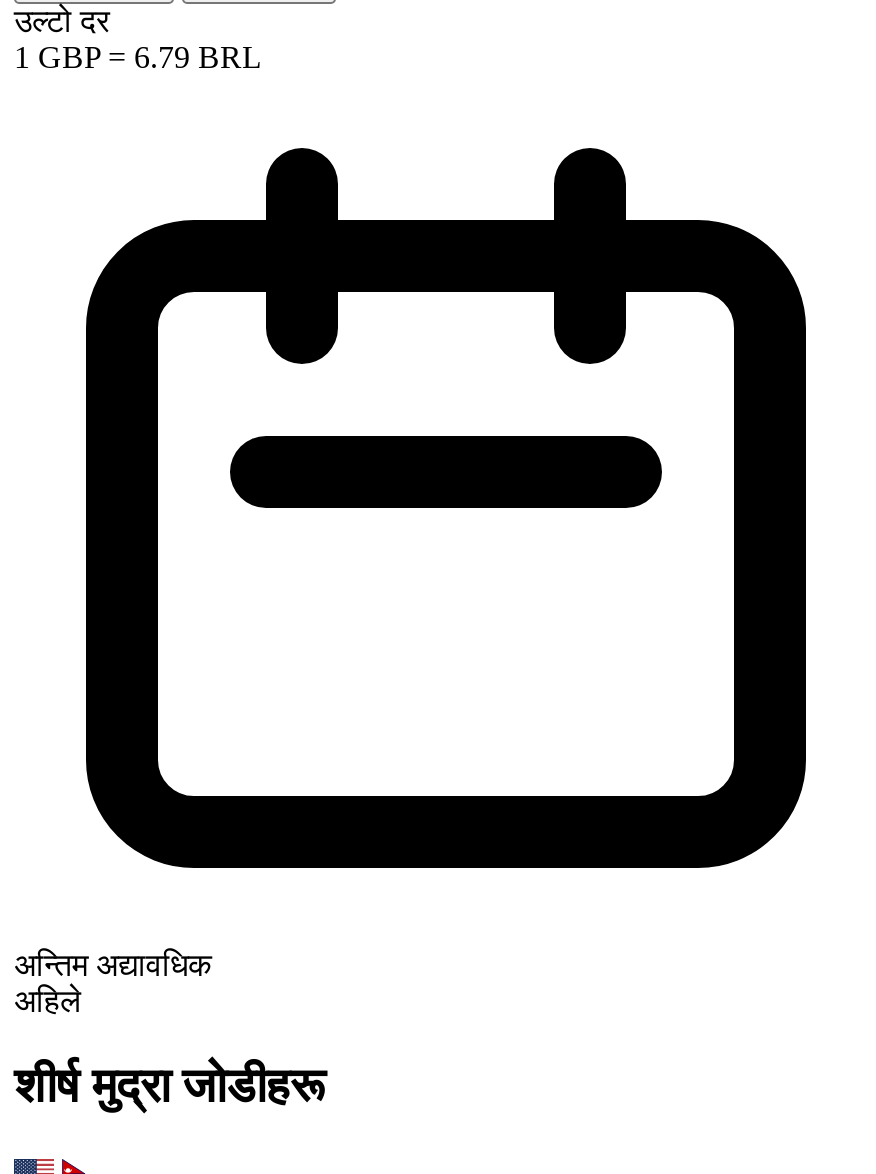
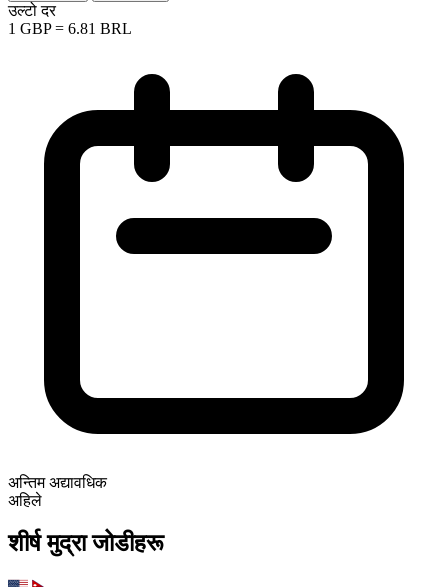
- 1 GBP = 6.79 BRL
+ 1 GBP = 6.81 BRL
